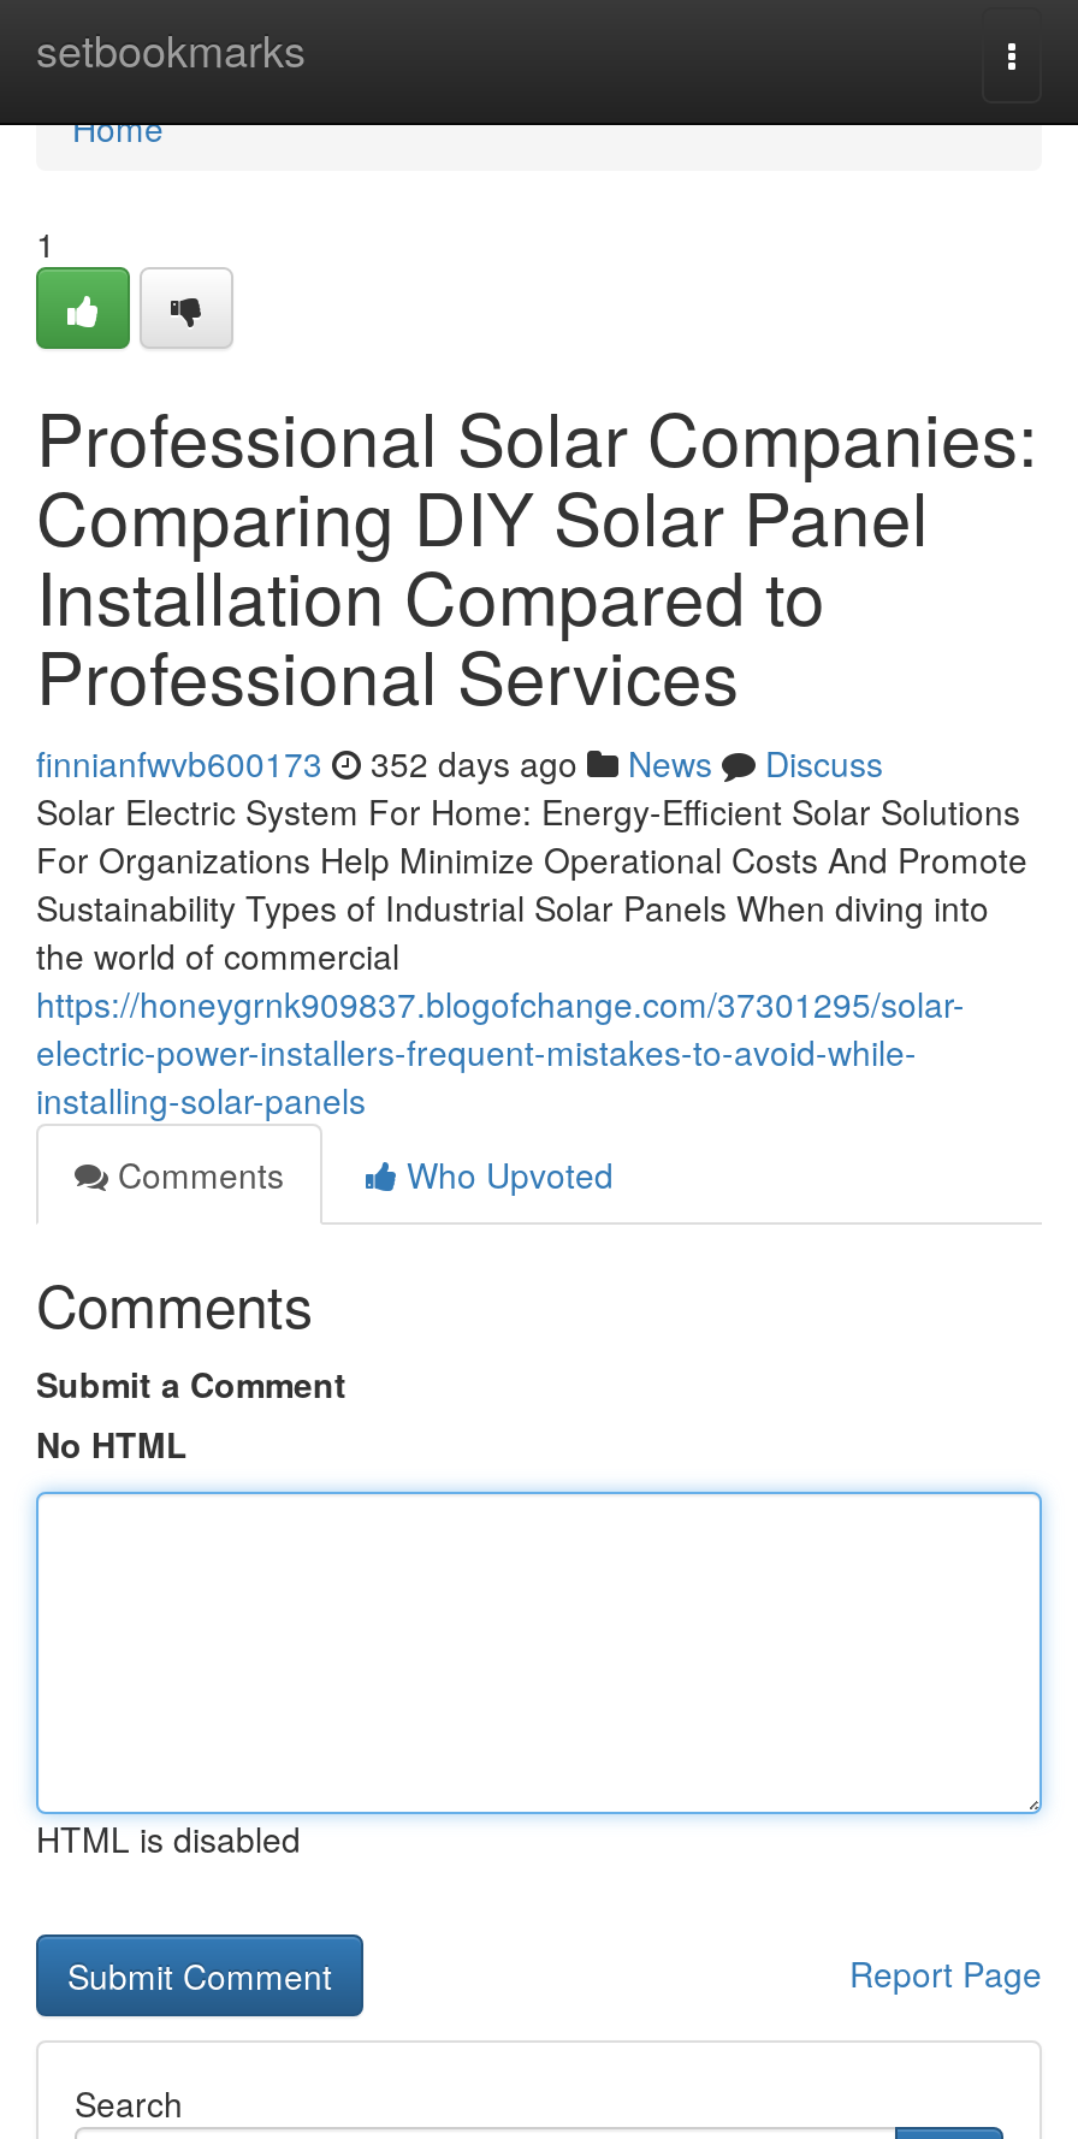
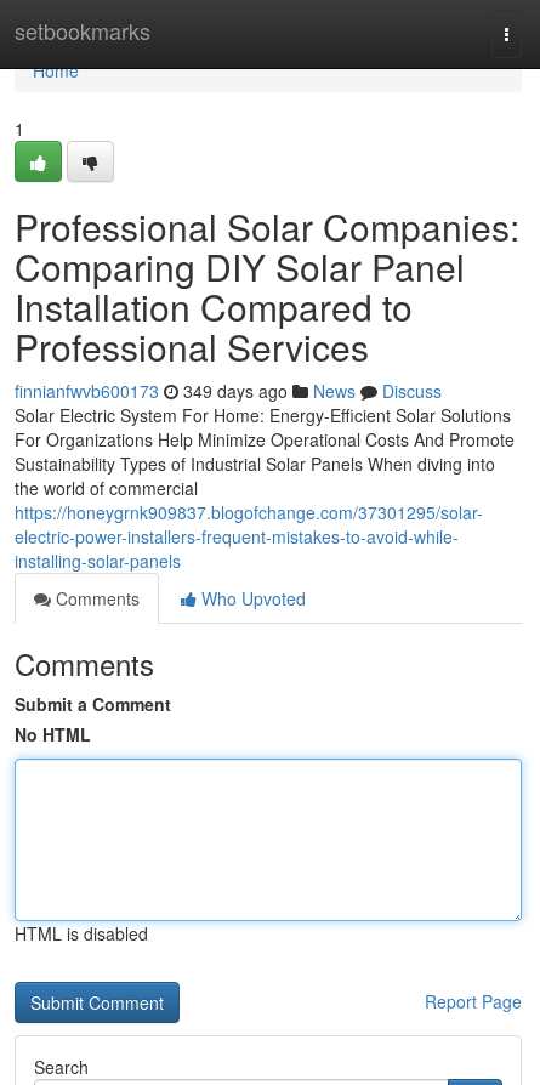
- finnianfwvb600173 352 days ago News Discuss
+ finnianfwvb600173 349 days ago News Discuss
